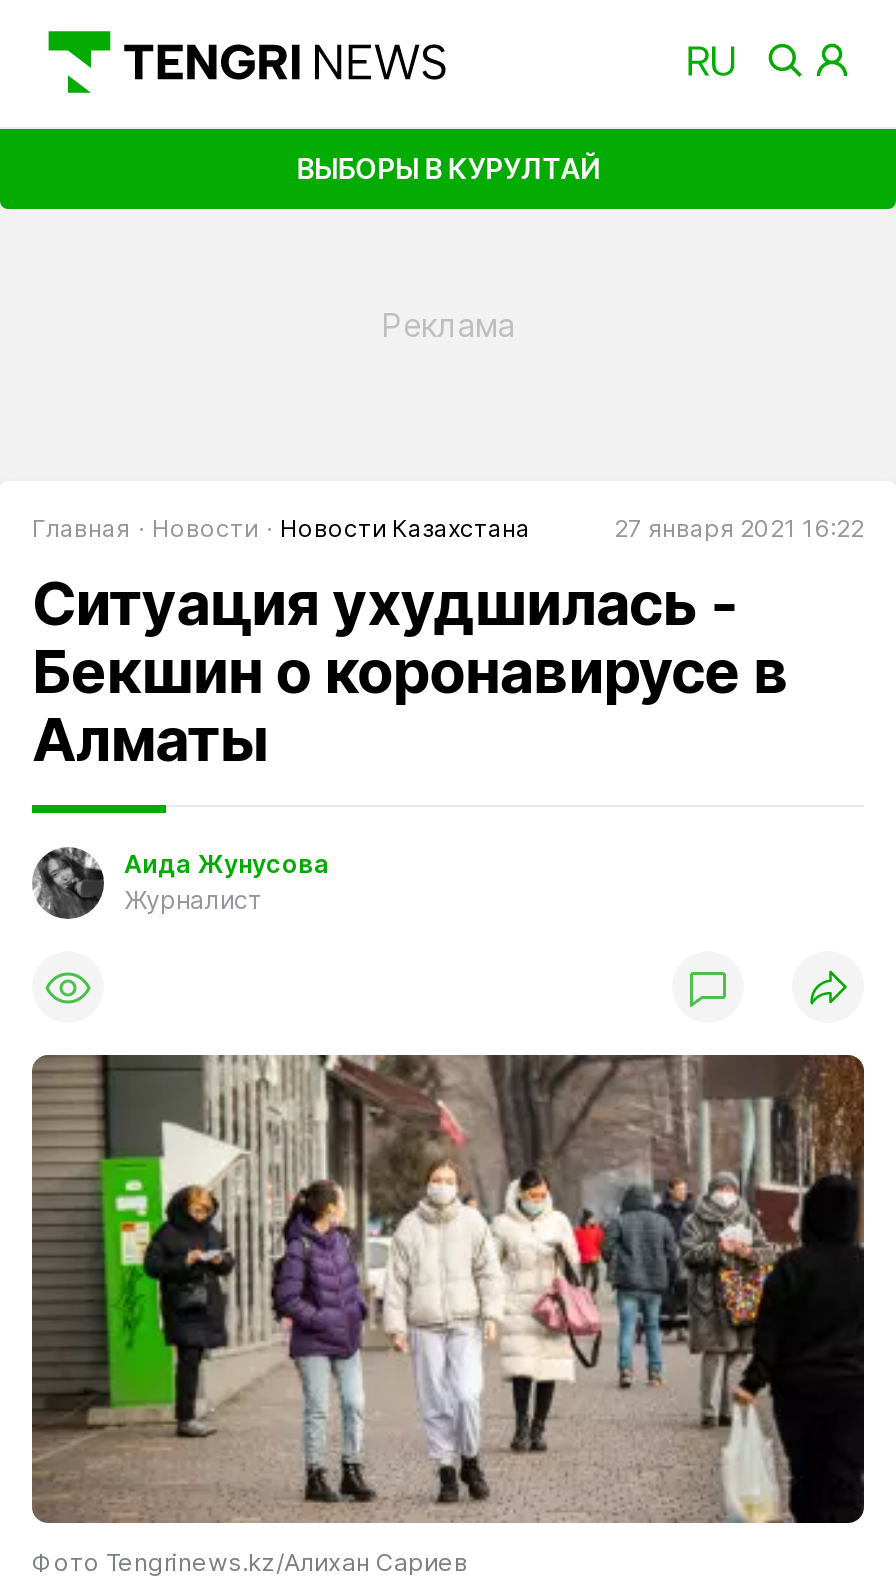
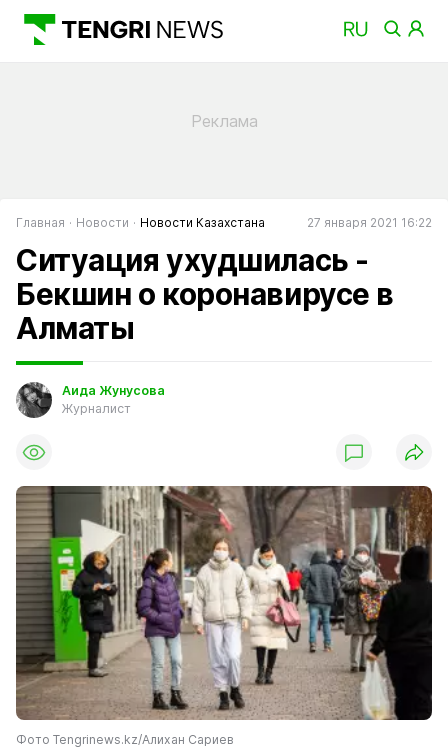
- ВЫБОРЫ В КУРУЛТАЙ
